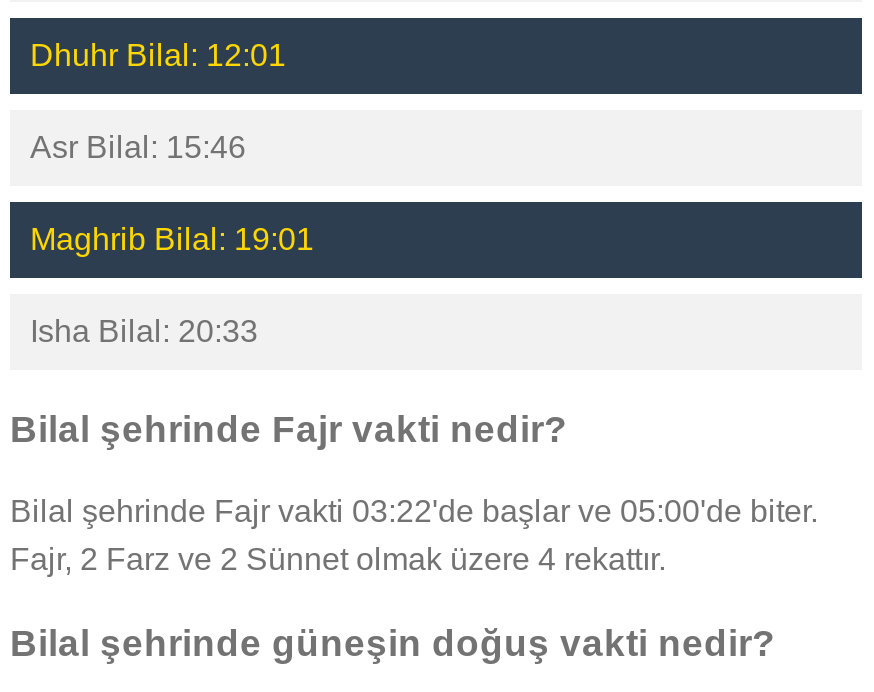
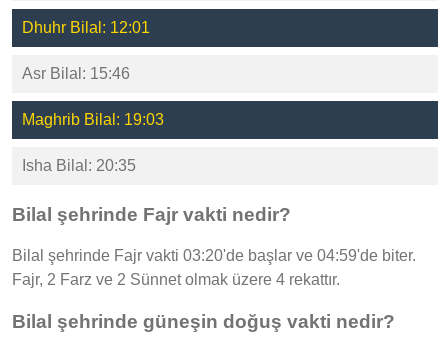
- Maghrib Bilal: 19:01
+ Maghrib Bilal: 19:03

- Isha Bilal: 20:33
+ Isha Bilal: 20:35

- Bilal şehrinde Fajr vakti 03:22'de başlar ve 05:00'de biter.
+ Bilal şehrinde Fajr vakti 03:20'de başlar ve 04:59'de biter.
